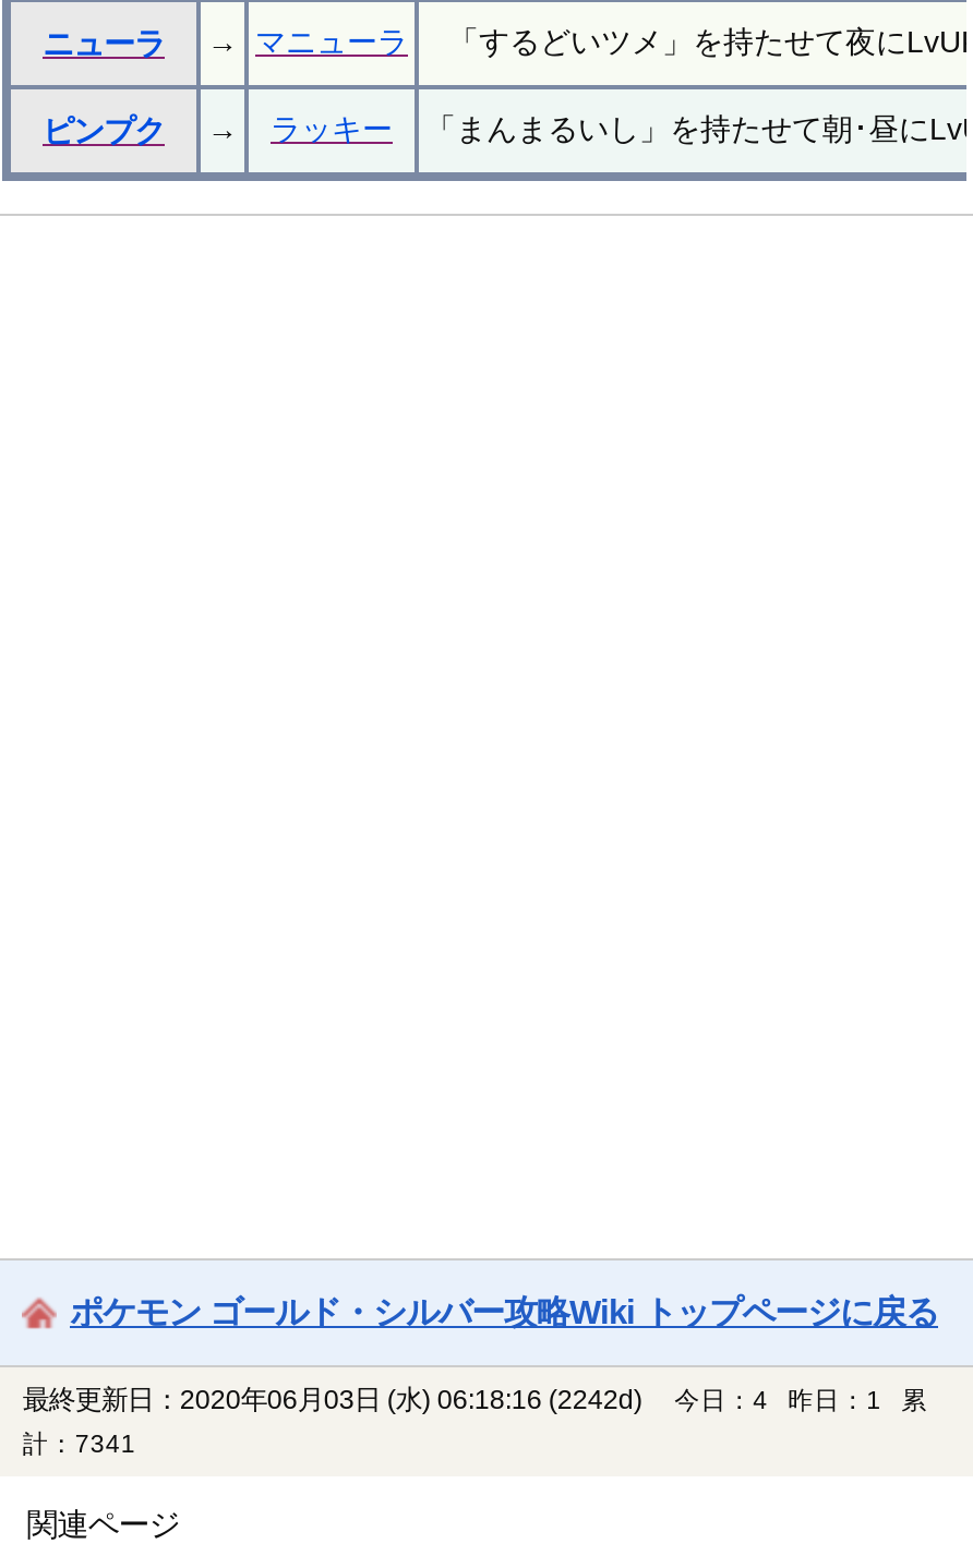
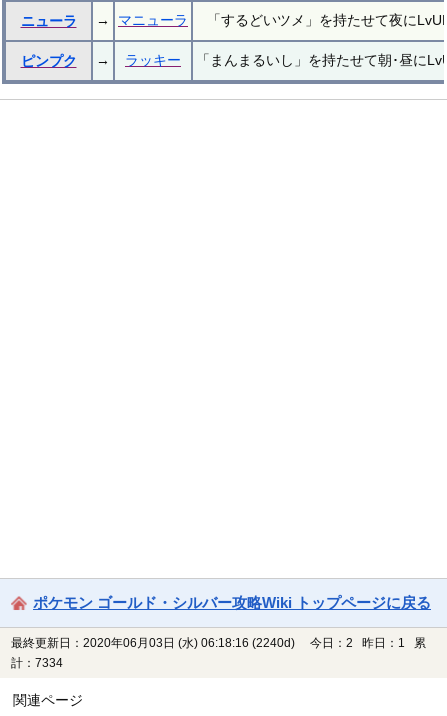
- 最終更新日：2020年06月03日 (水) 06:18:16 (2242d)
+ 最終更新日：2020年06月03日 (水) 06:18:16 (2240d)

- 今日：4 昨日：1 累
+ 今日：2 昨日：1 累

- 計：7341
+ 計：7334
